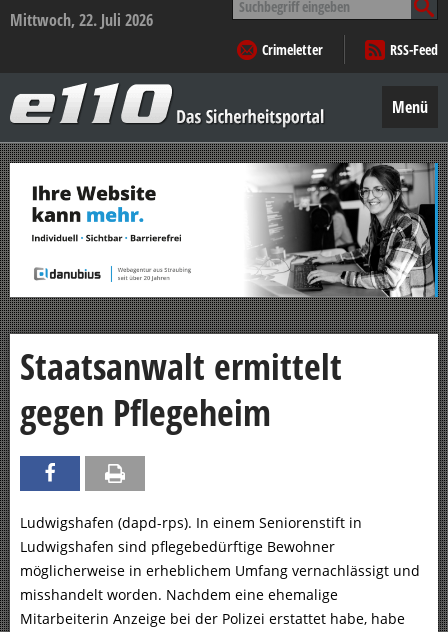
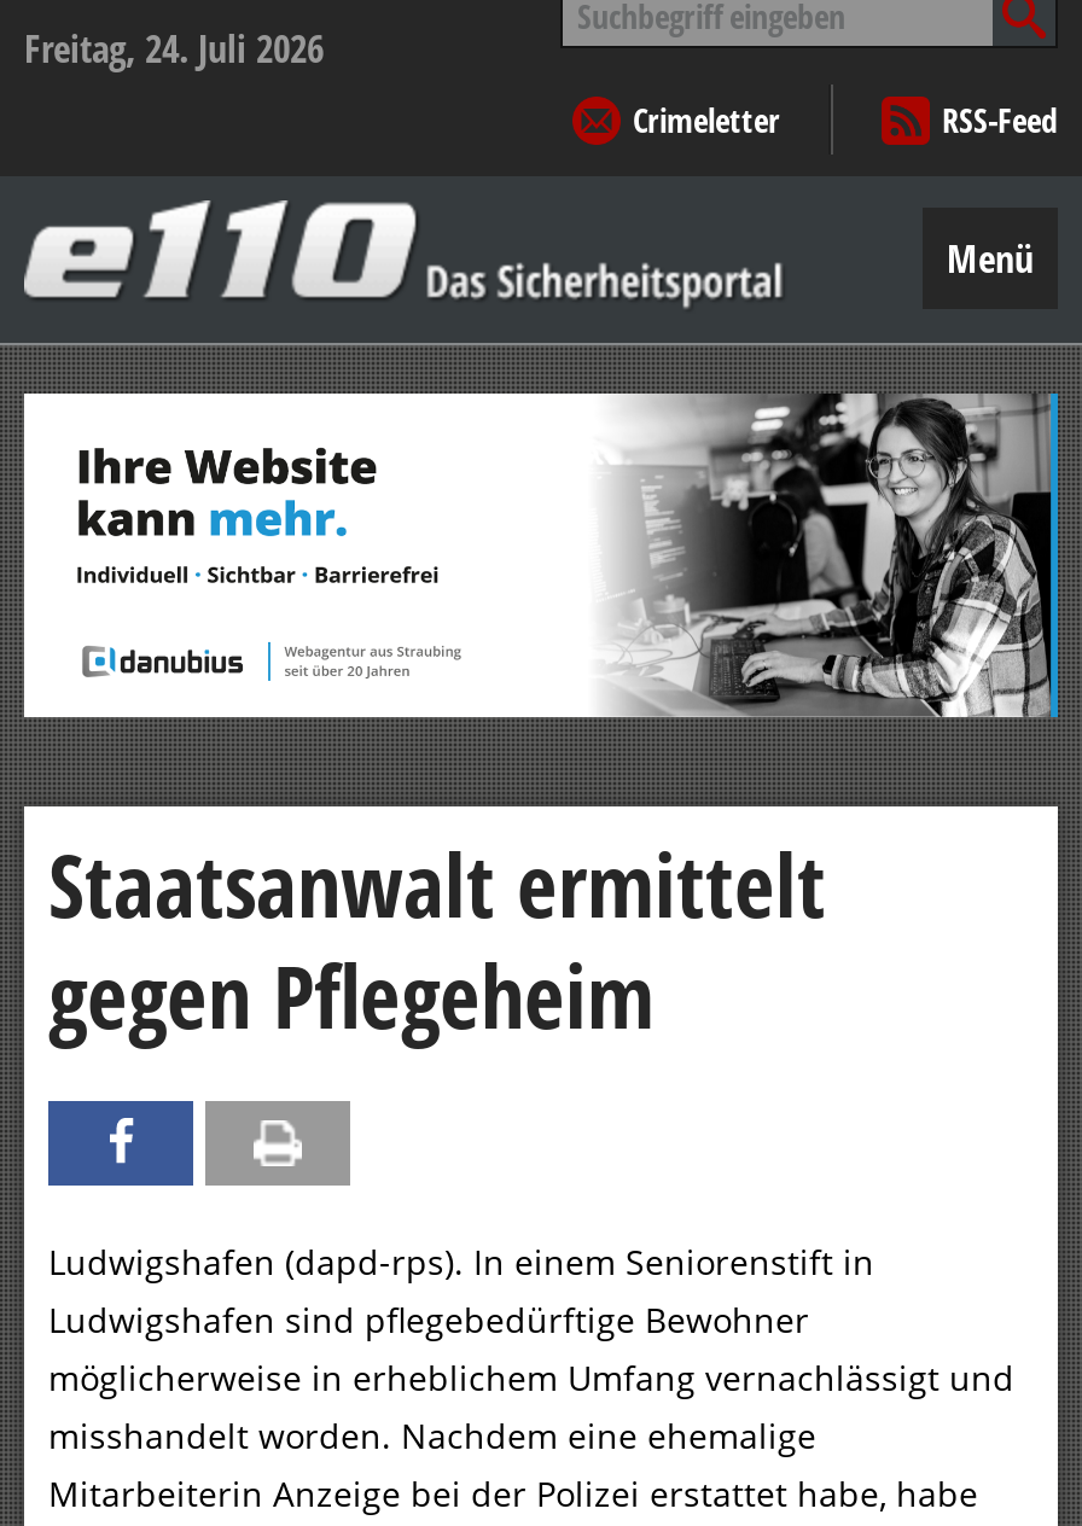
- Mittwoch, 22. Juli 2026
+ Freitag, 24. Juli 2026
